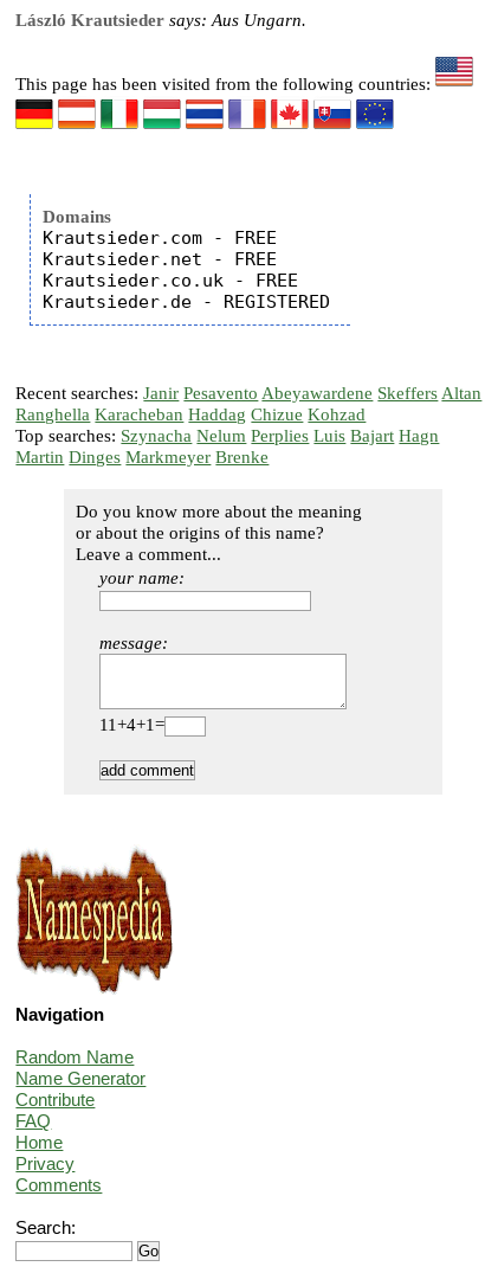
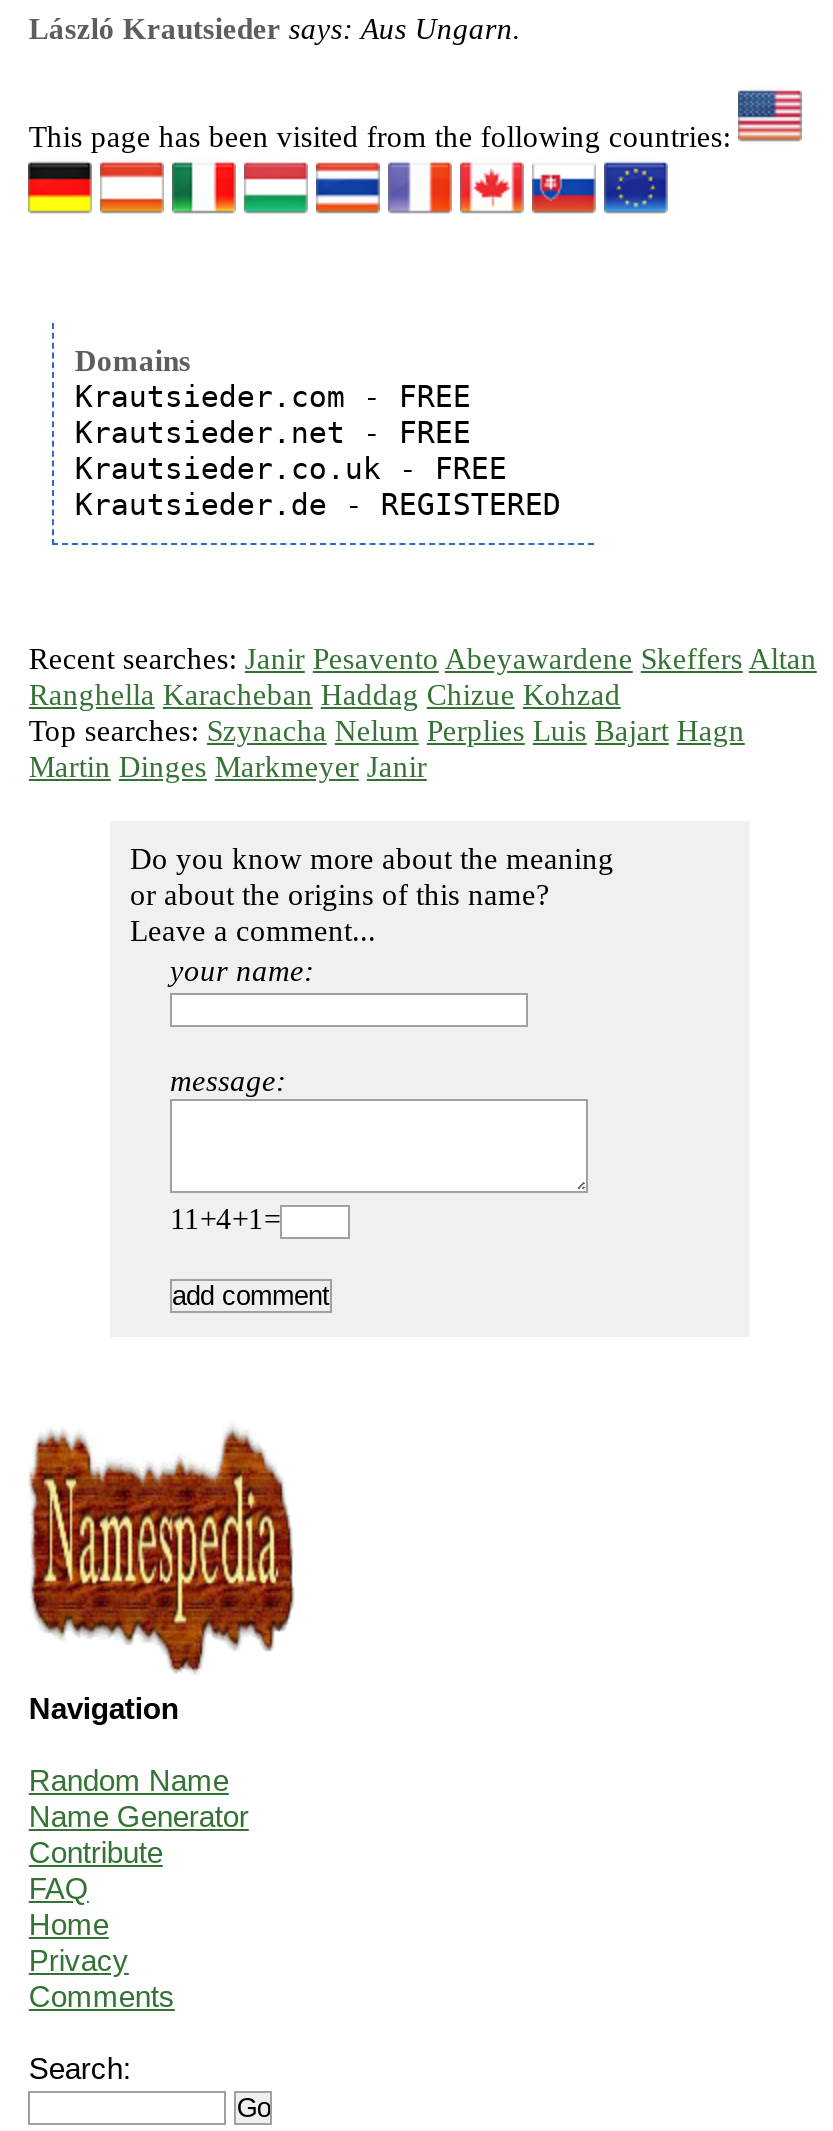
- Martin Dinges Markmeyer Brenke
+ Martin Dinges Markmeyer Janir
